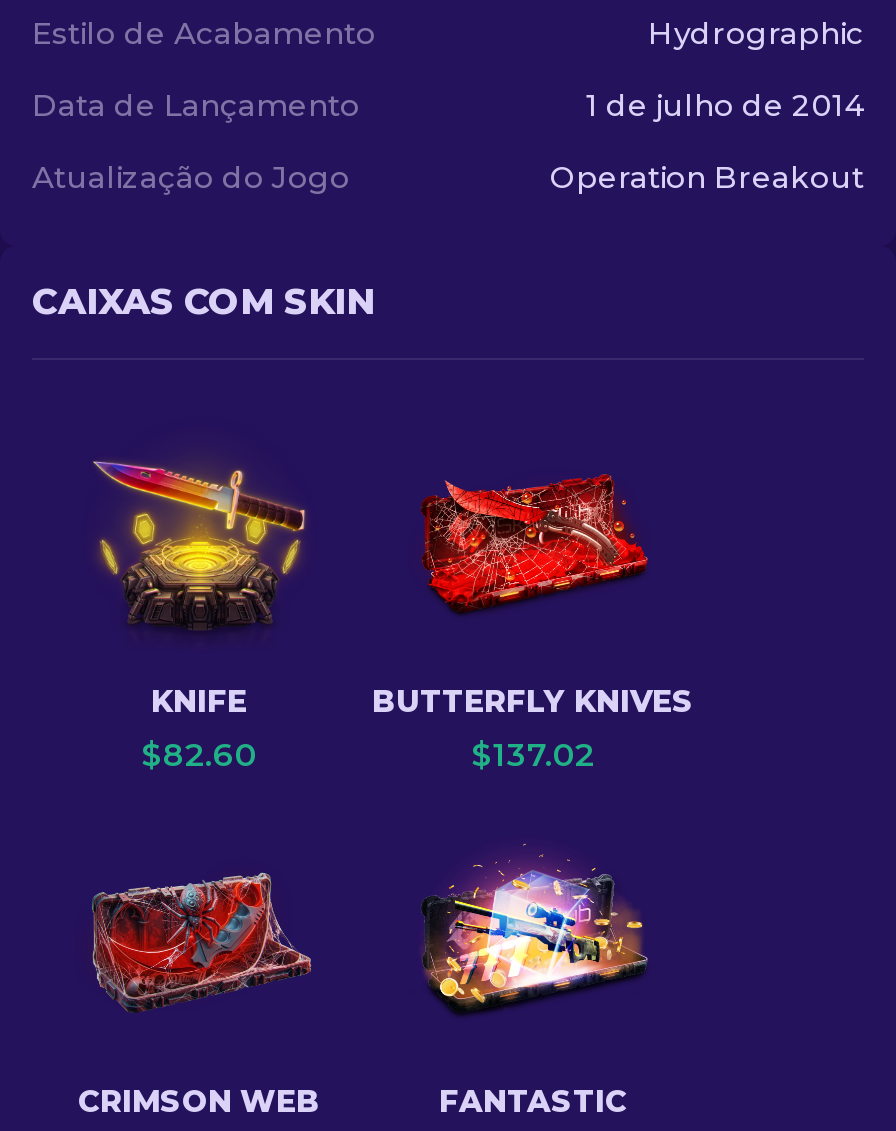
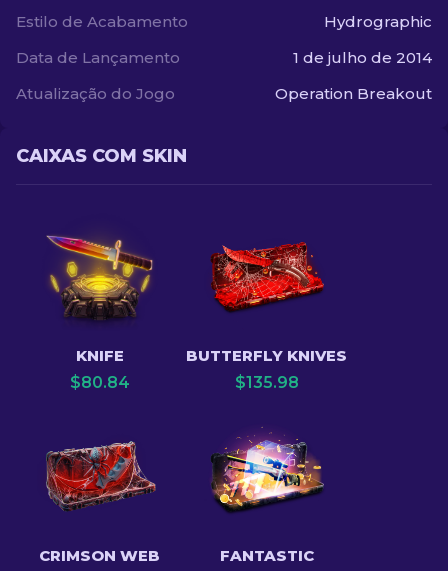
- $82.60
+ $80.84

- $137.02
+ $135.98
